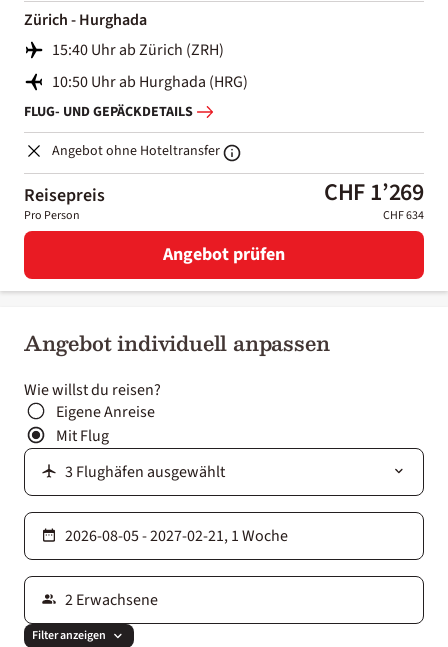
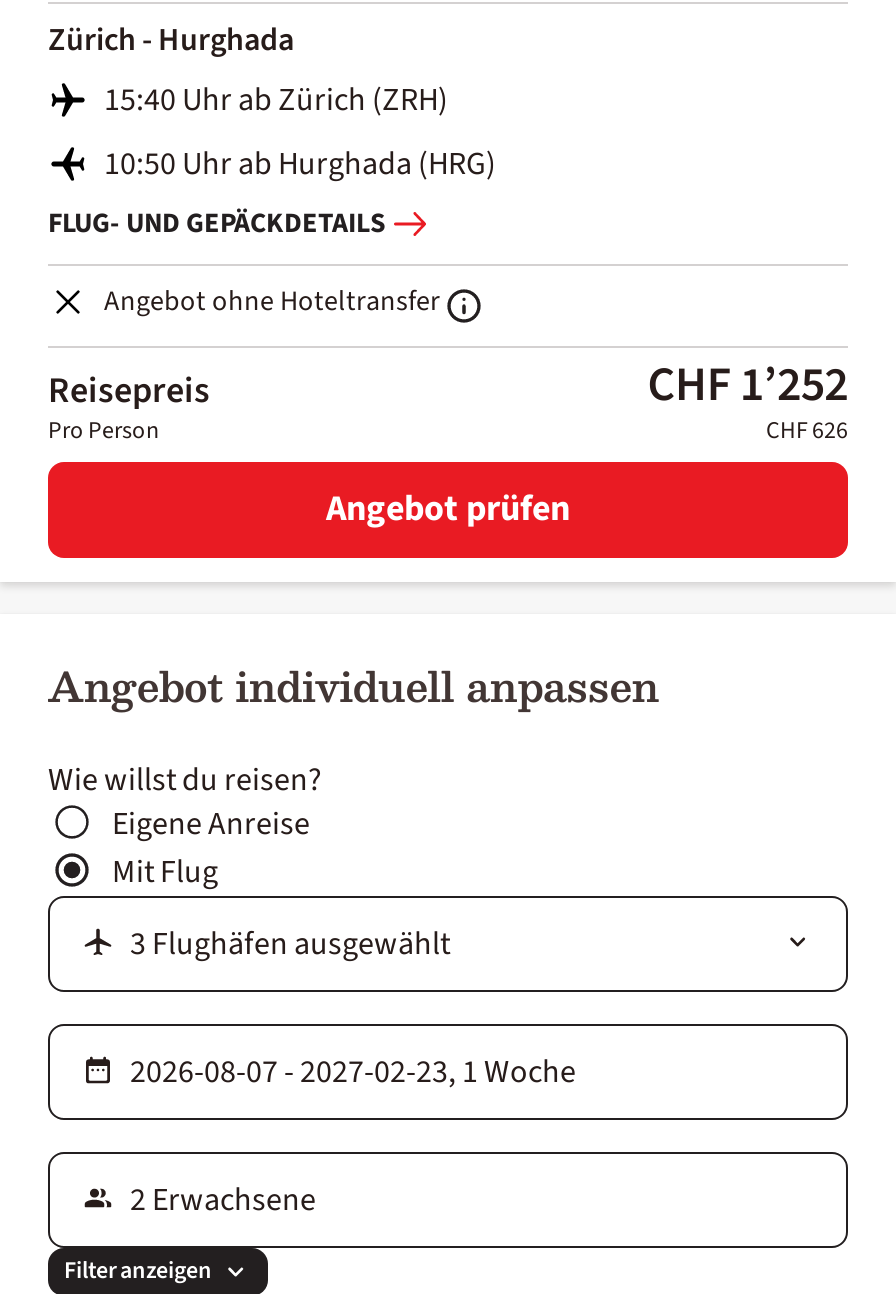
- CHF 1’269
+ CHF 1’252

- CHF 634
+ CHF 626
